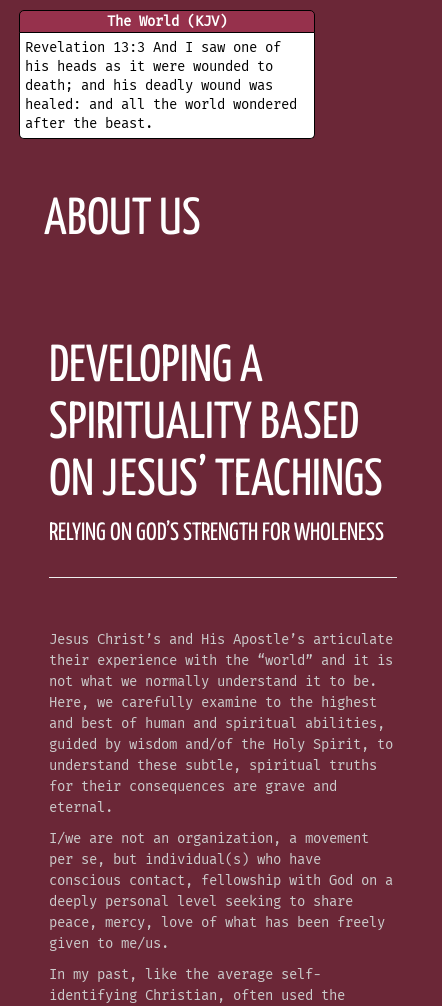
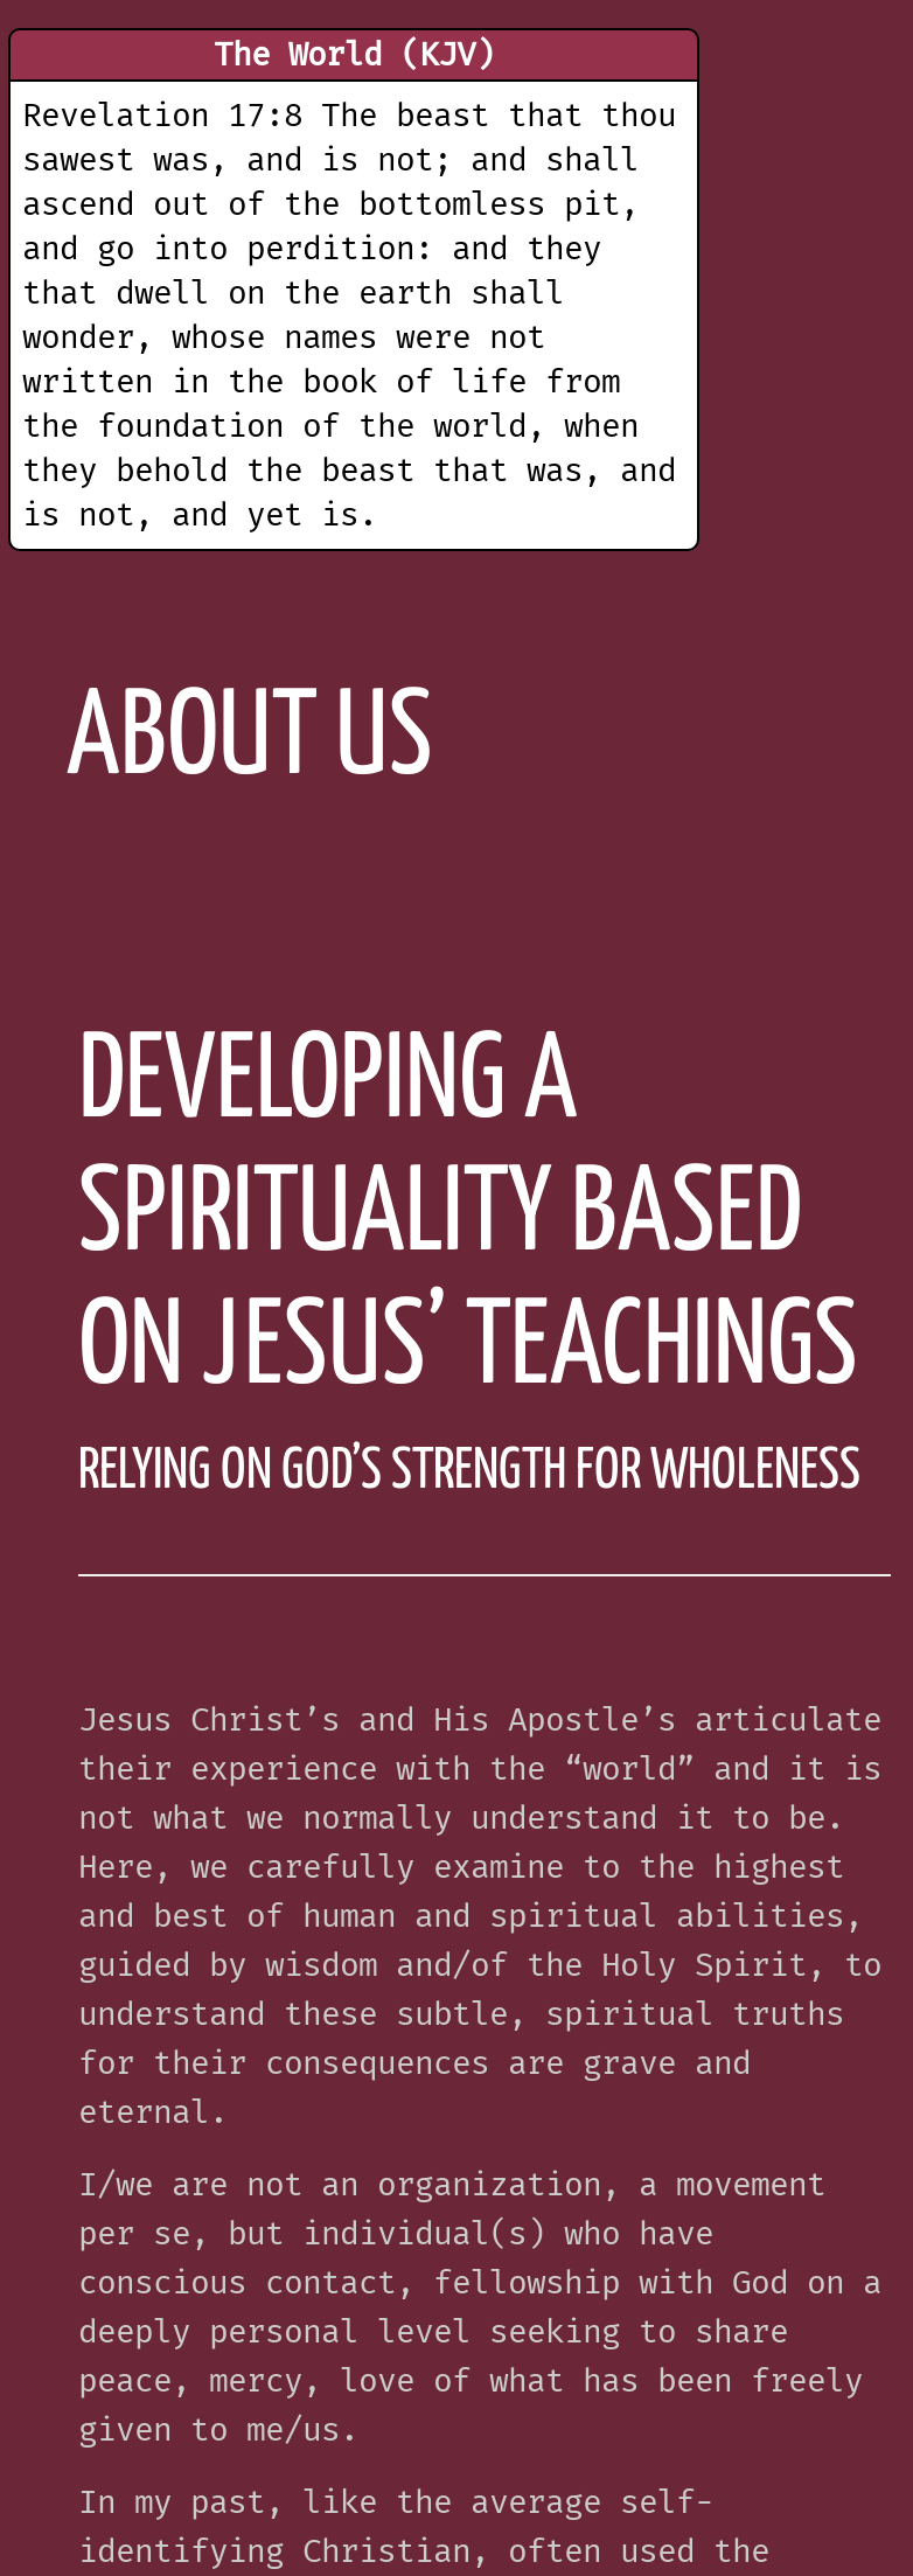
- Revelation 13:3 And I saw one of
- his heads as it were wounded to
- death; and his deadly wound was
- healed: and all the world wondered
- after the beast.
+ Revelation 17:8 The beast that thou
+ sawest was, and is not; and shall
+ ascend out of the bottomless pit,
+ and go into perdition: and they
+ that dwell on the earth shall
+ wonder, whose names were not
+ written in the book of life from
+ the foundation of the world, when
+ they behold the beast that was, and
+ is not, and yet is.
